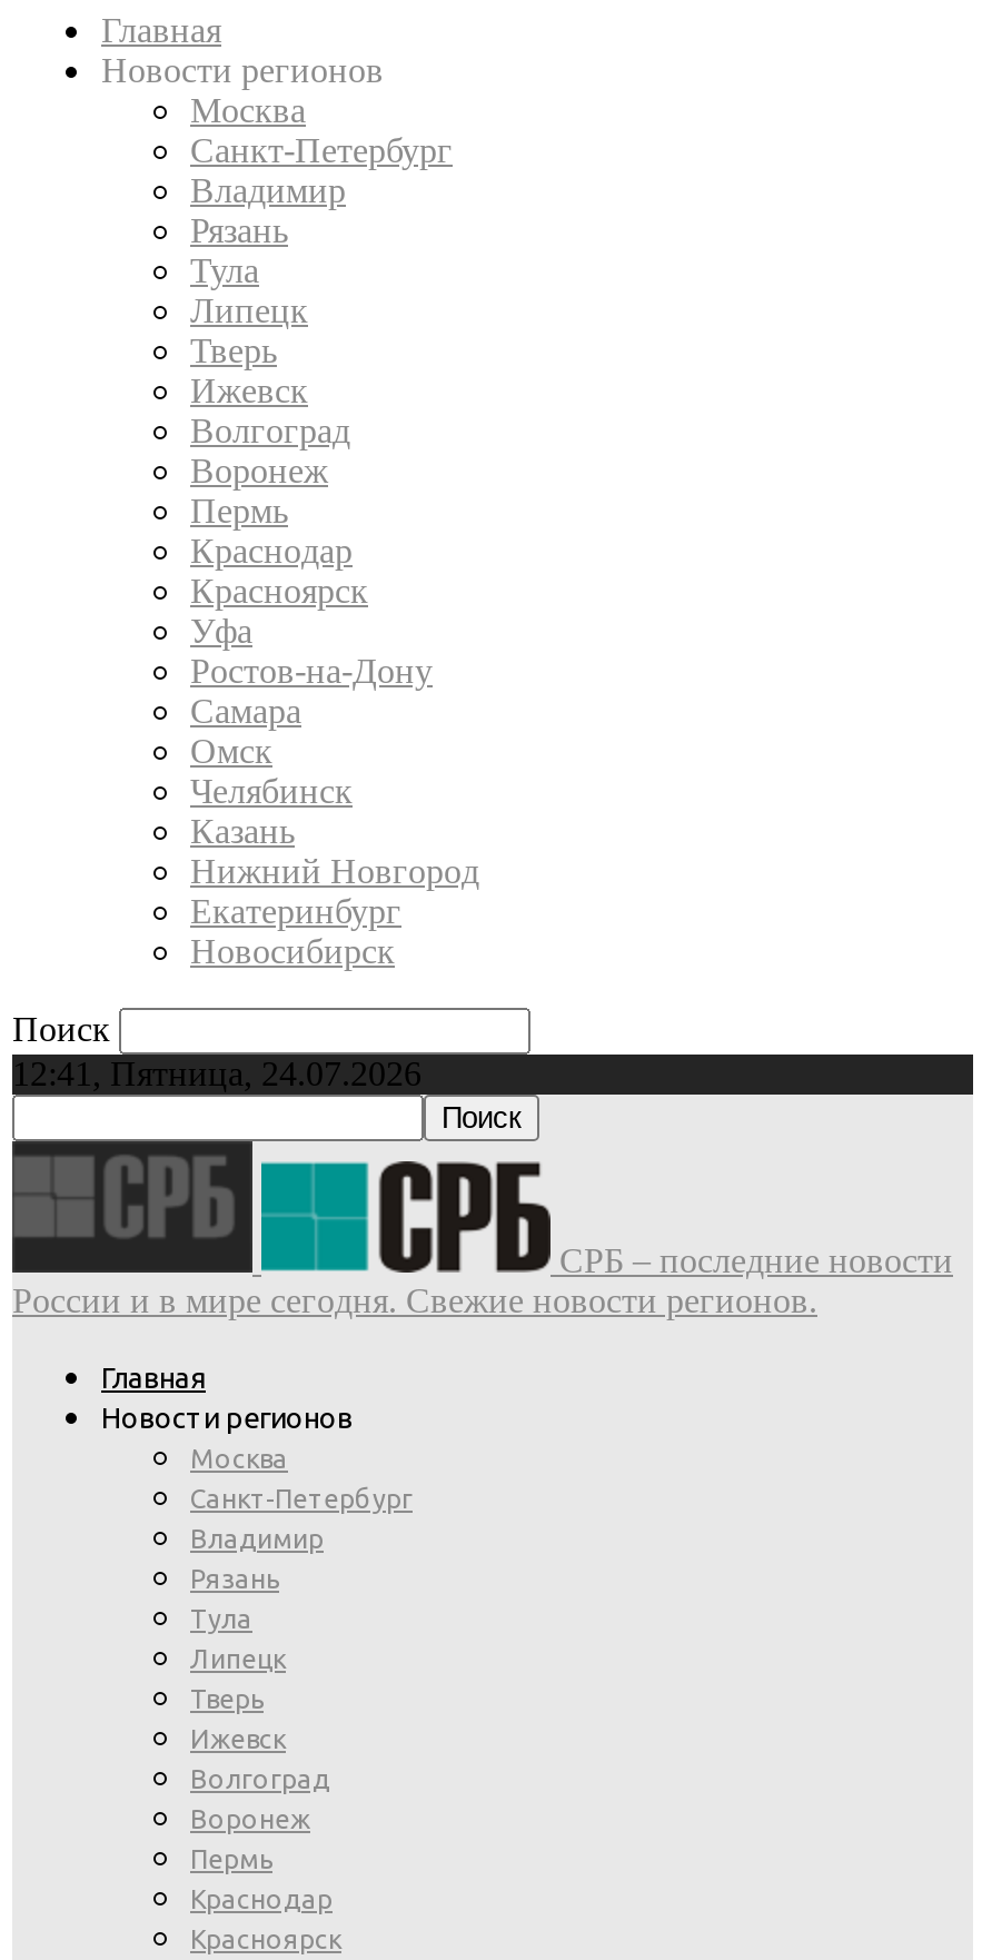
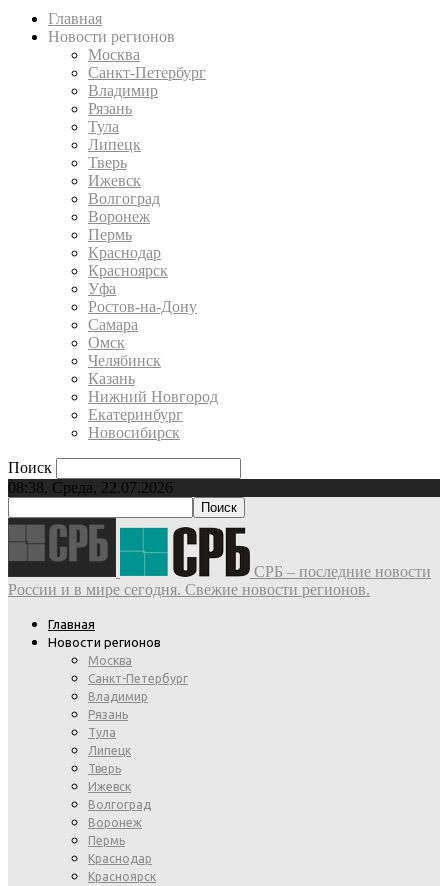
- 12:41, Пятница, 24.07.2026
+ 08:38, Среда, 22.07.2026
